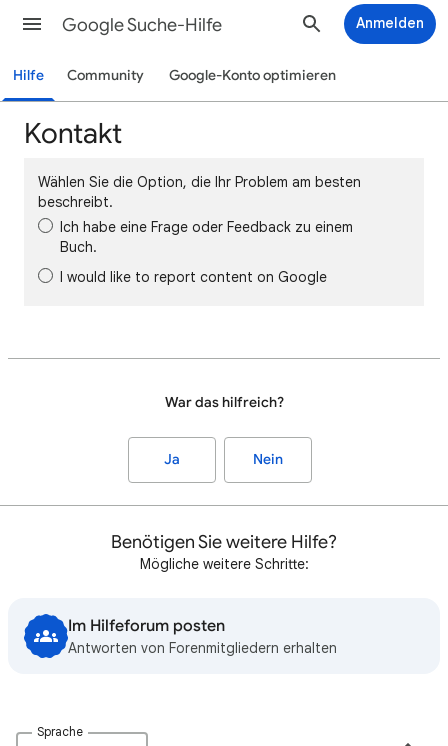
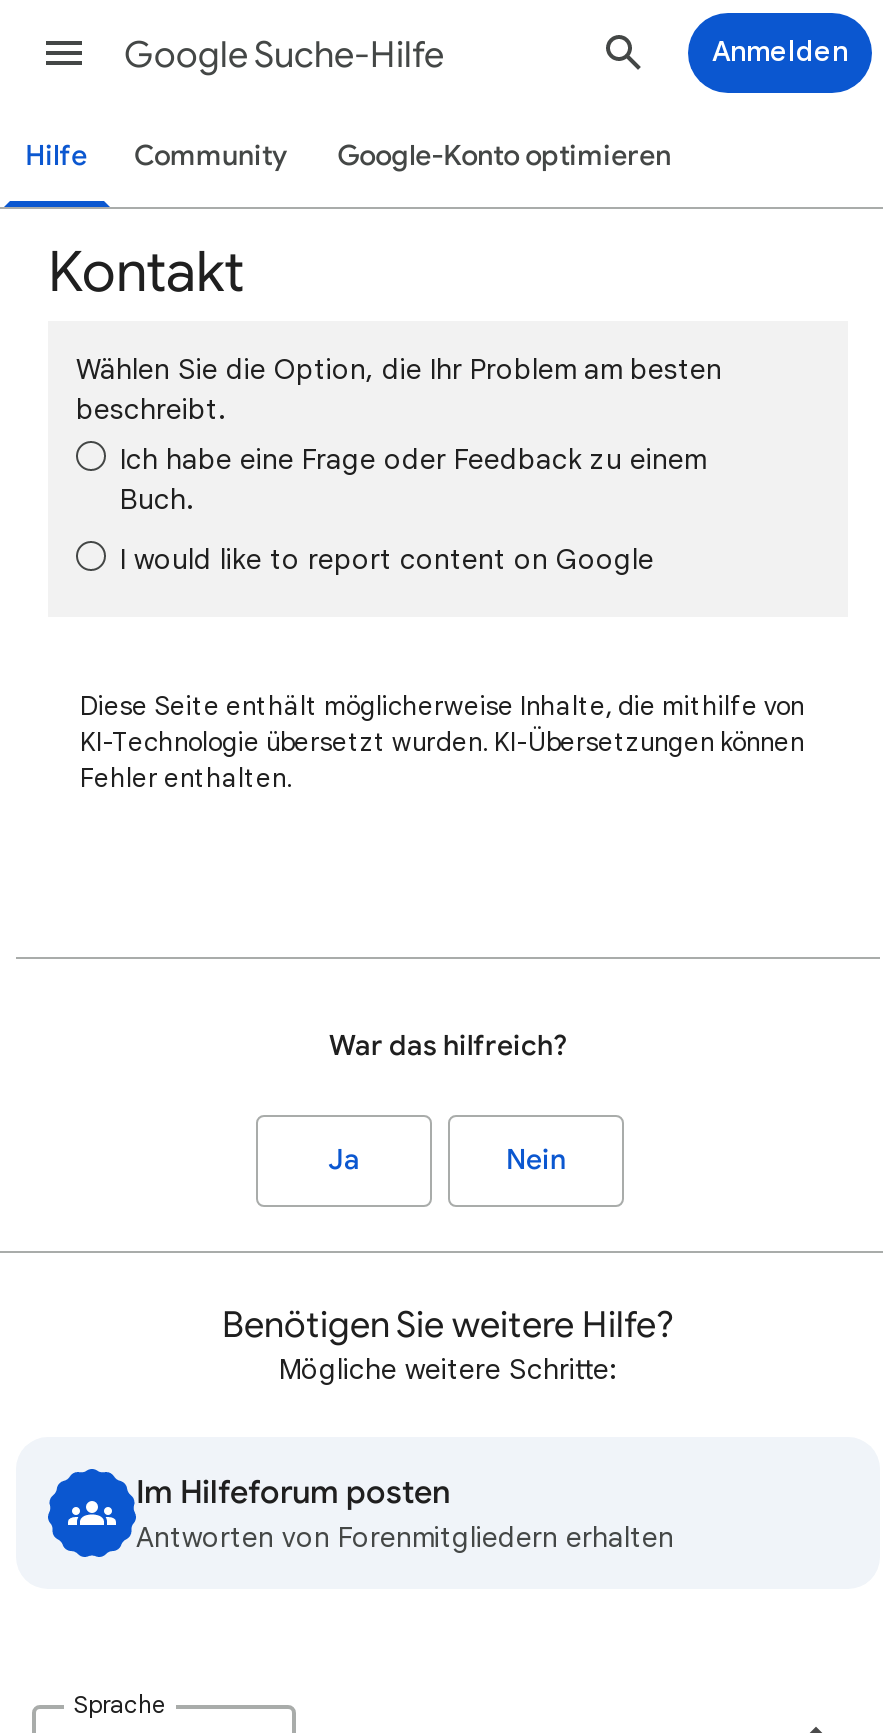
+ Diese Seite enthält möglicherweise Inhalte, die mithilfe von
+ KI-Technologie übersetzt wurden. KI-Übersetzungen können
+ Fehler enthalten.
